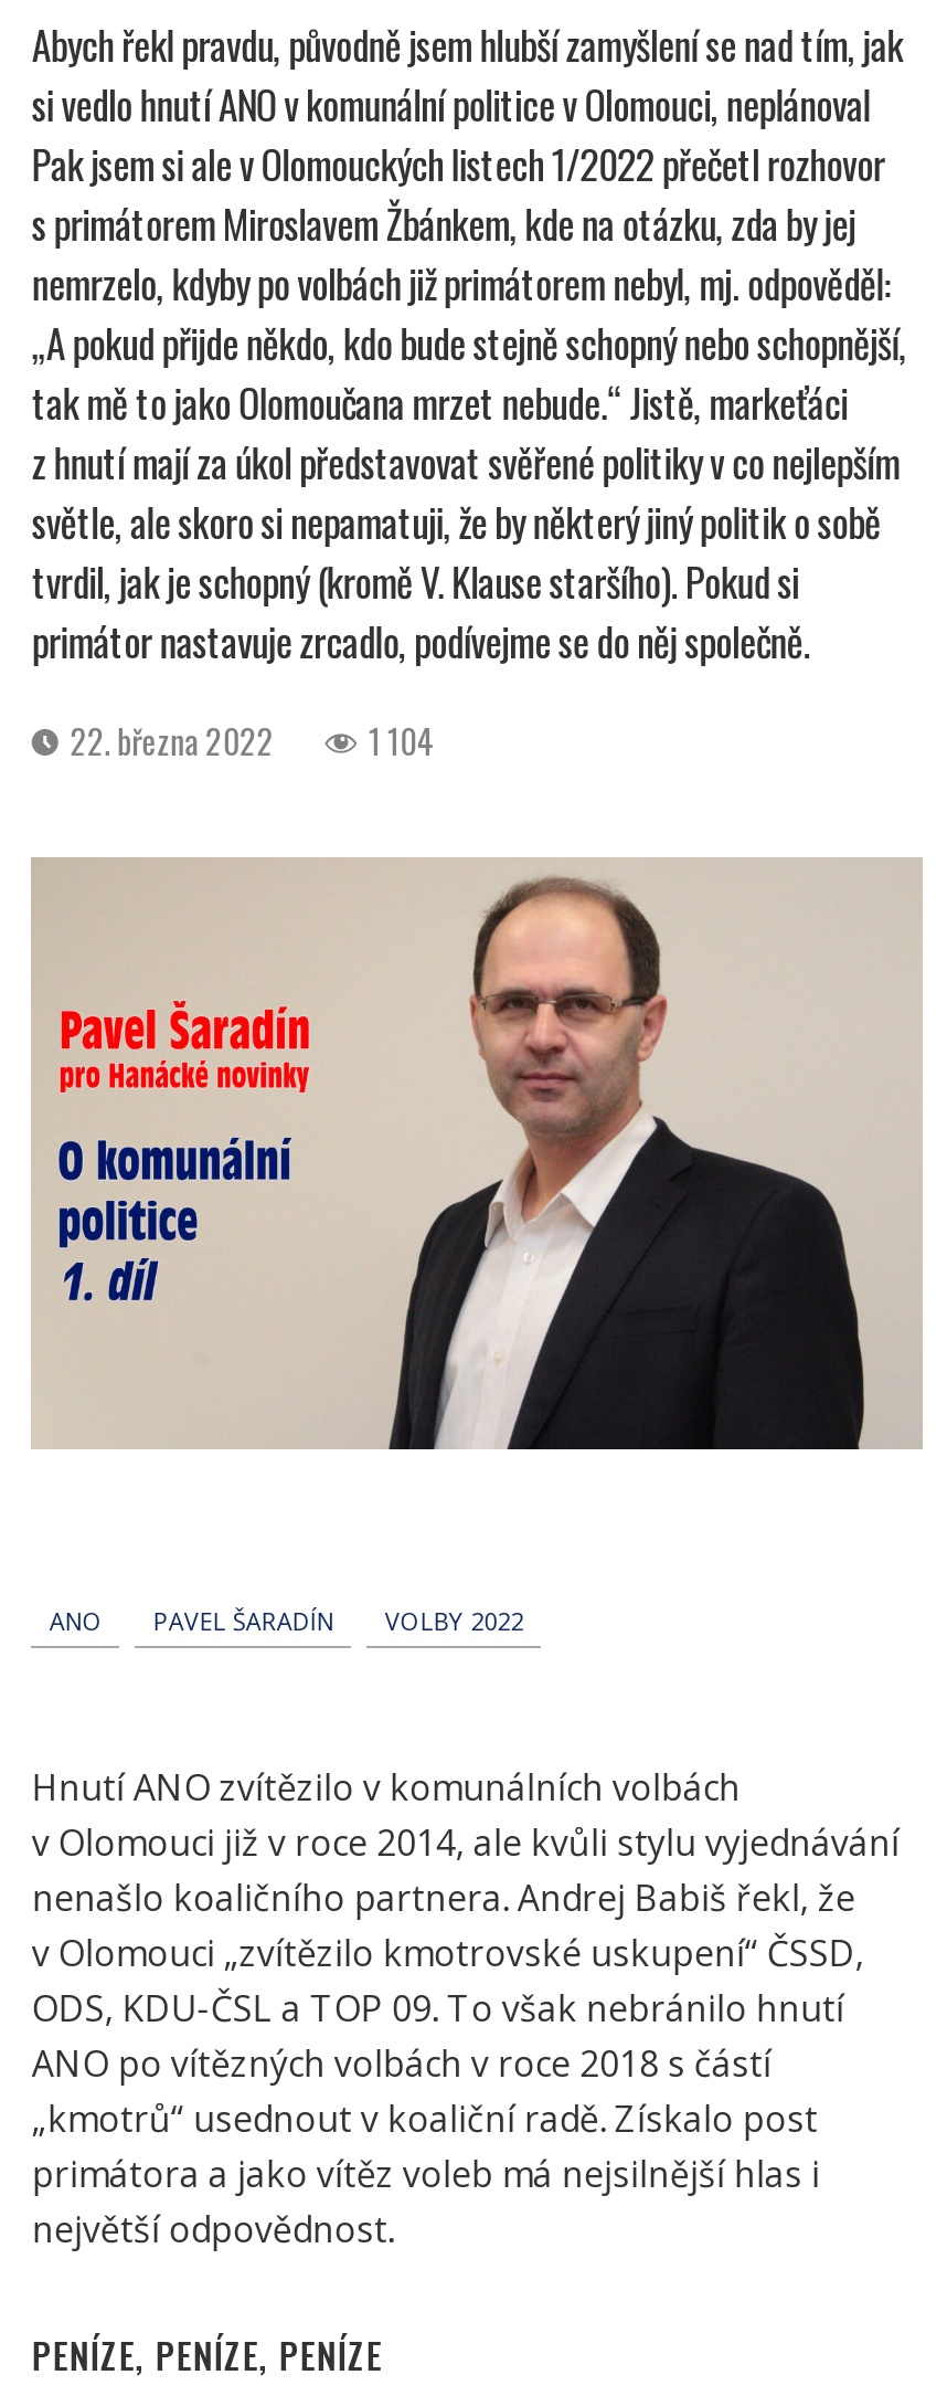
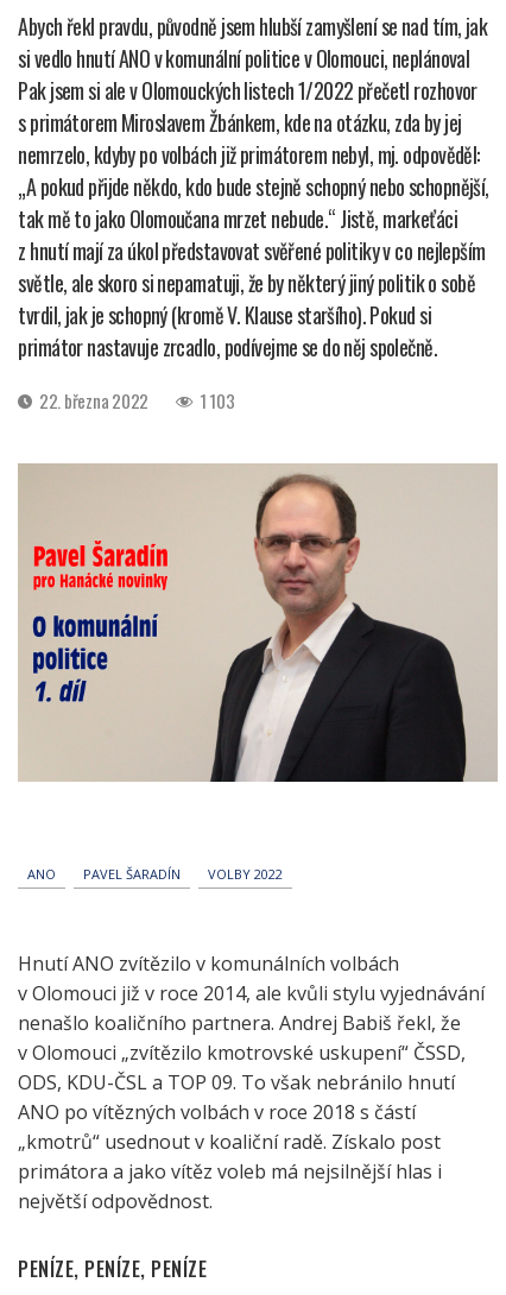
- 1 104
+ 1 103
